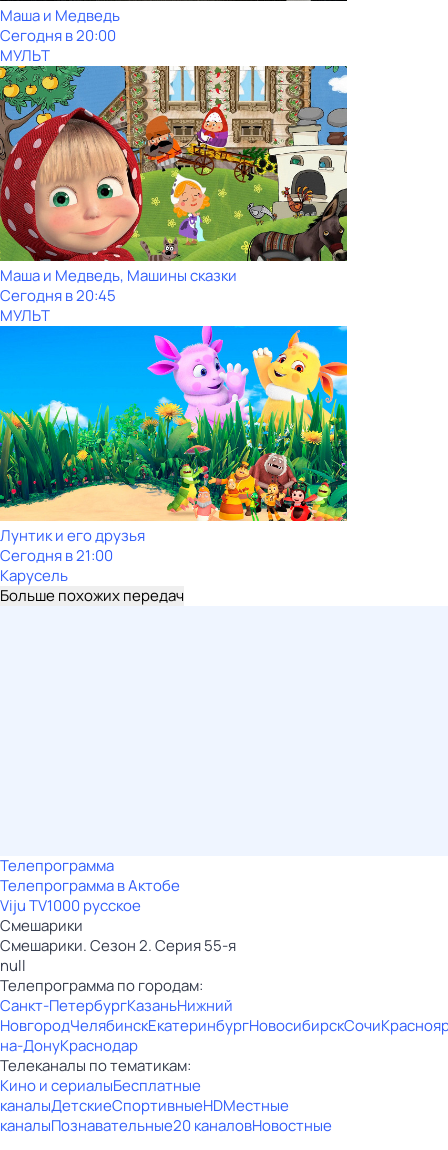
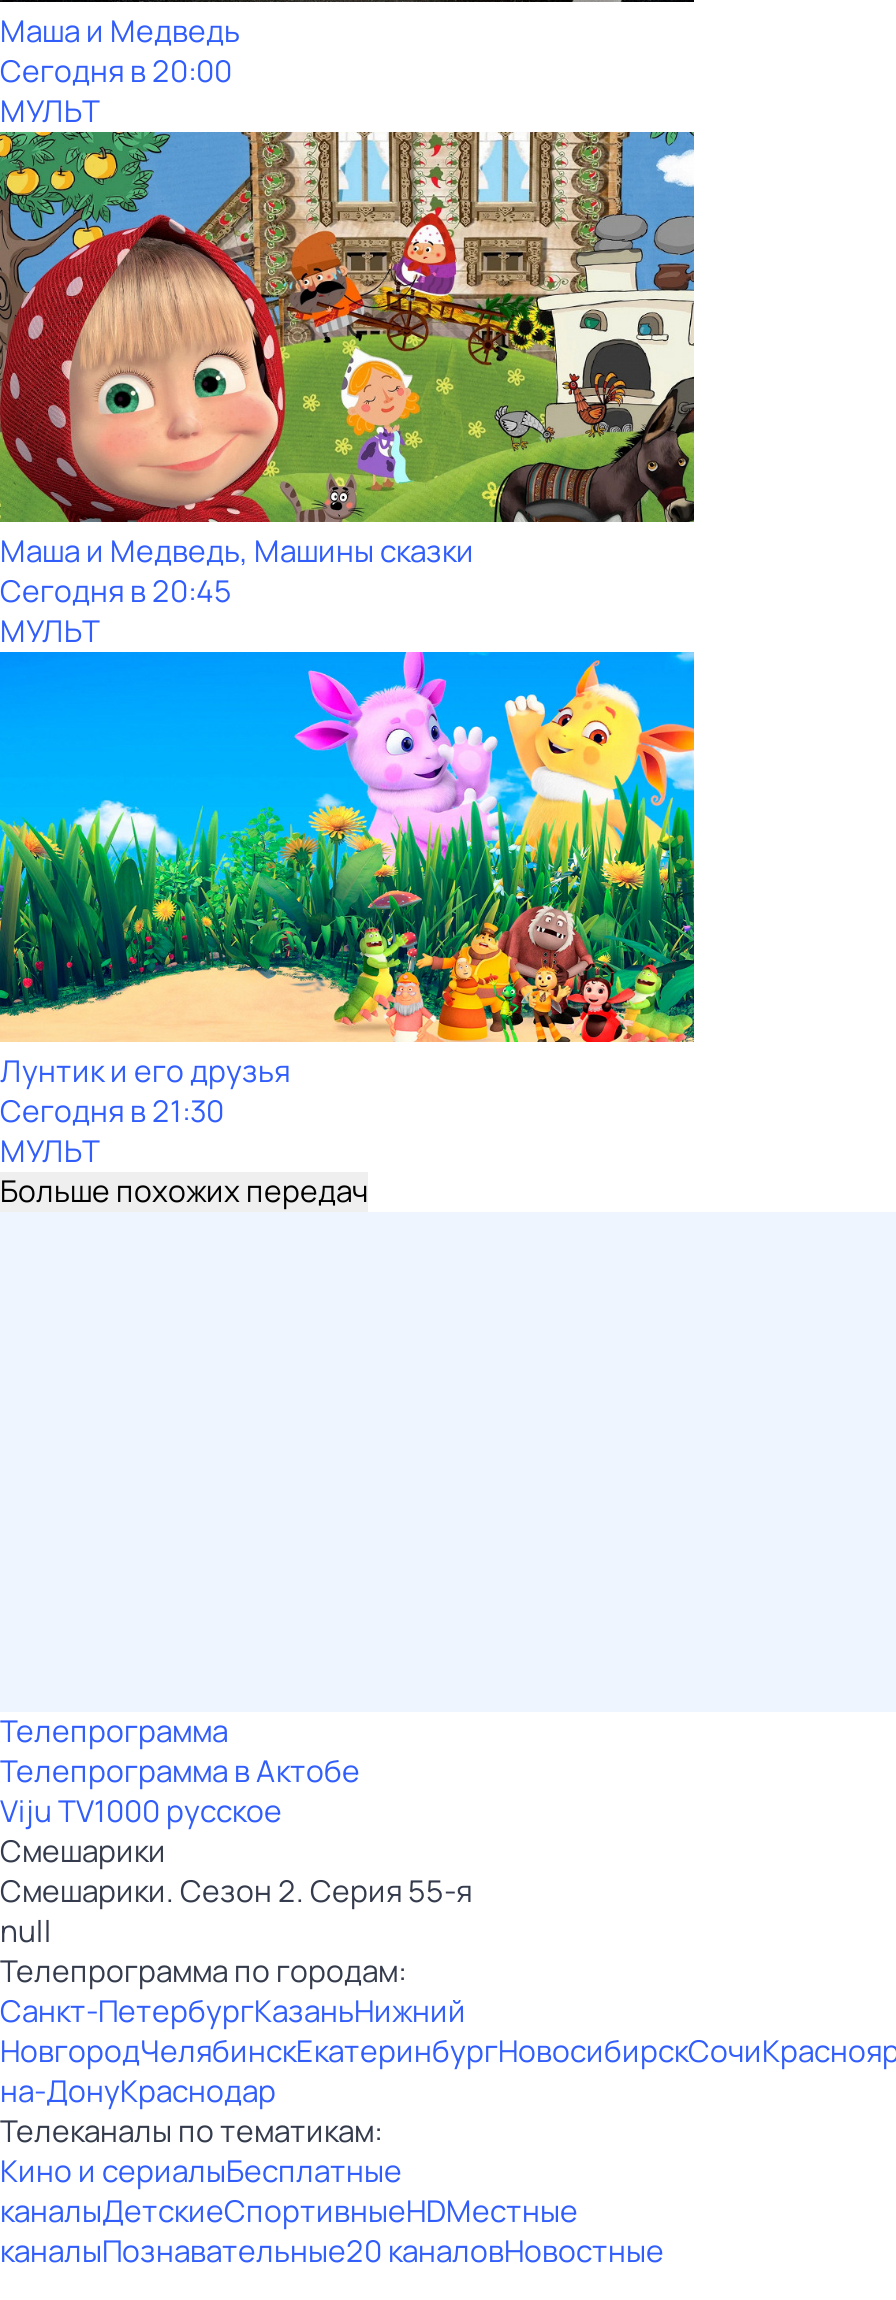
- Сегодня в 21:00
- Карусель
+ Сегодня в 21:30
+ МУЛЬТ
